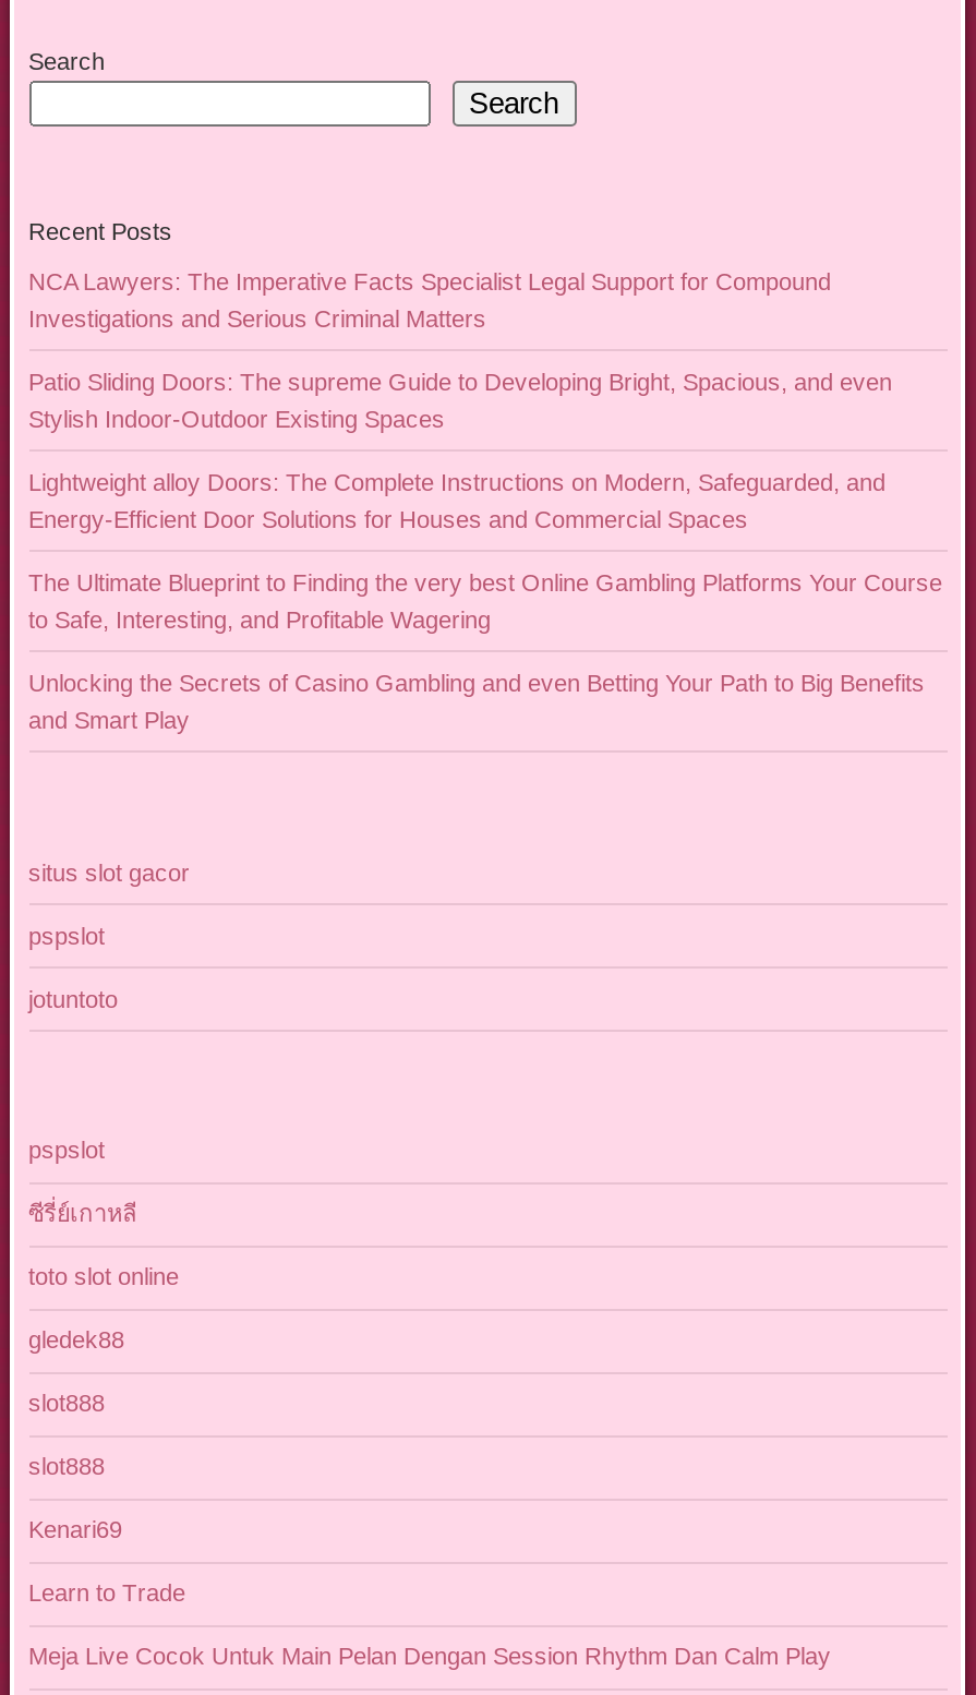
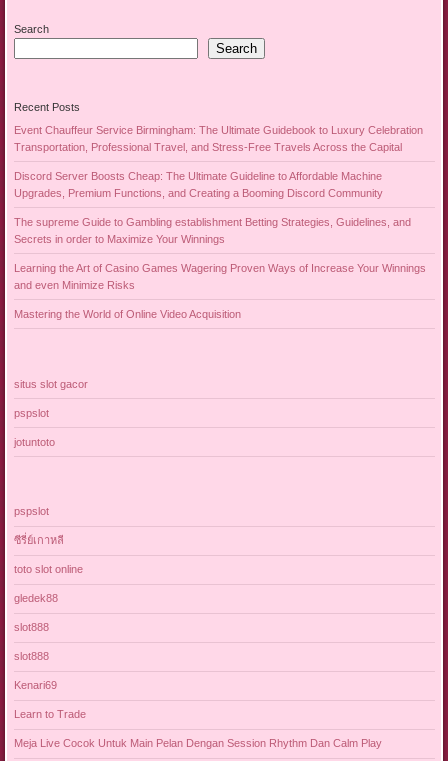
- NCA Lawyers: The Imperative Facts Specialist Legal Support for Compound
- Investigations and Serious Criminal Matters
+ Event Chauffeur Service Birmingham: The Ultimate Guidebook to Luxury Celebration
+ Transportation, Professional Travel, and Stress-Free Travels Across the Capital

- Patio Sliding Doors: The supreme Guide to Developing Bright, Spacious, and even
- Stylish Indoor-Outdoor Existing Spaces
+ Discord Server Boosts Cheap: The Ultimate Guideline to Affordable Machine
+ Upgrades, Premium Functions, and Creating a Booming Discord Community

- Lightweight alloy Doors: The Complete Instructions on Modern, Safeguarded, and
- Energy-Efficient Door Solutions for Houses and Commercial Spaces
+ The supreme Guide to Gambling establishment Betting Strategies, Guidelines, and
+ Secrets in order to Maximize Your Winnings

- The Ultimate Blueprint to Finding the very best Online Gambling Platforms Your Course
- to Safe, Interesting, and Profitable Wagering
+ Learning the Art of Casino Games Wagering Proven Ways of Increase Your Winnings
+ and even Minimize Risks

- Unlocking the Secrets of Casino Gambling and even Betting Your Path to Big Benefits
- and Smart Play
+ Mastering the World of Online Video Acquisition
